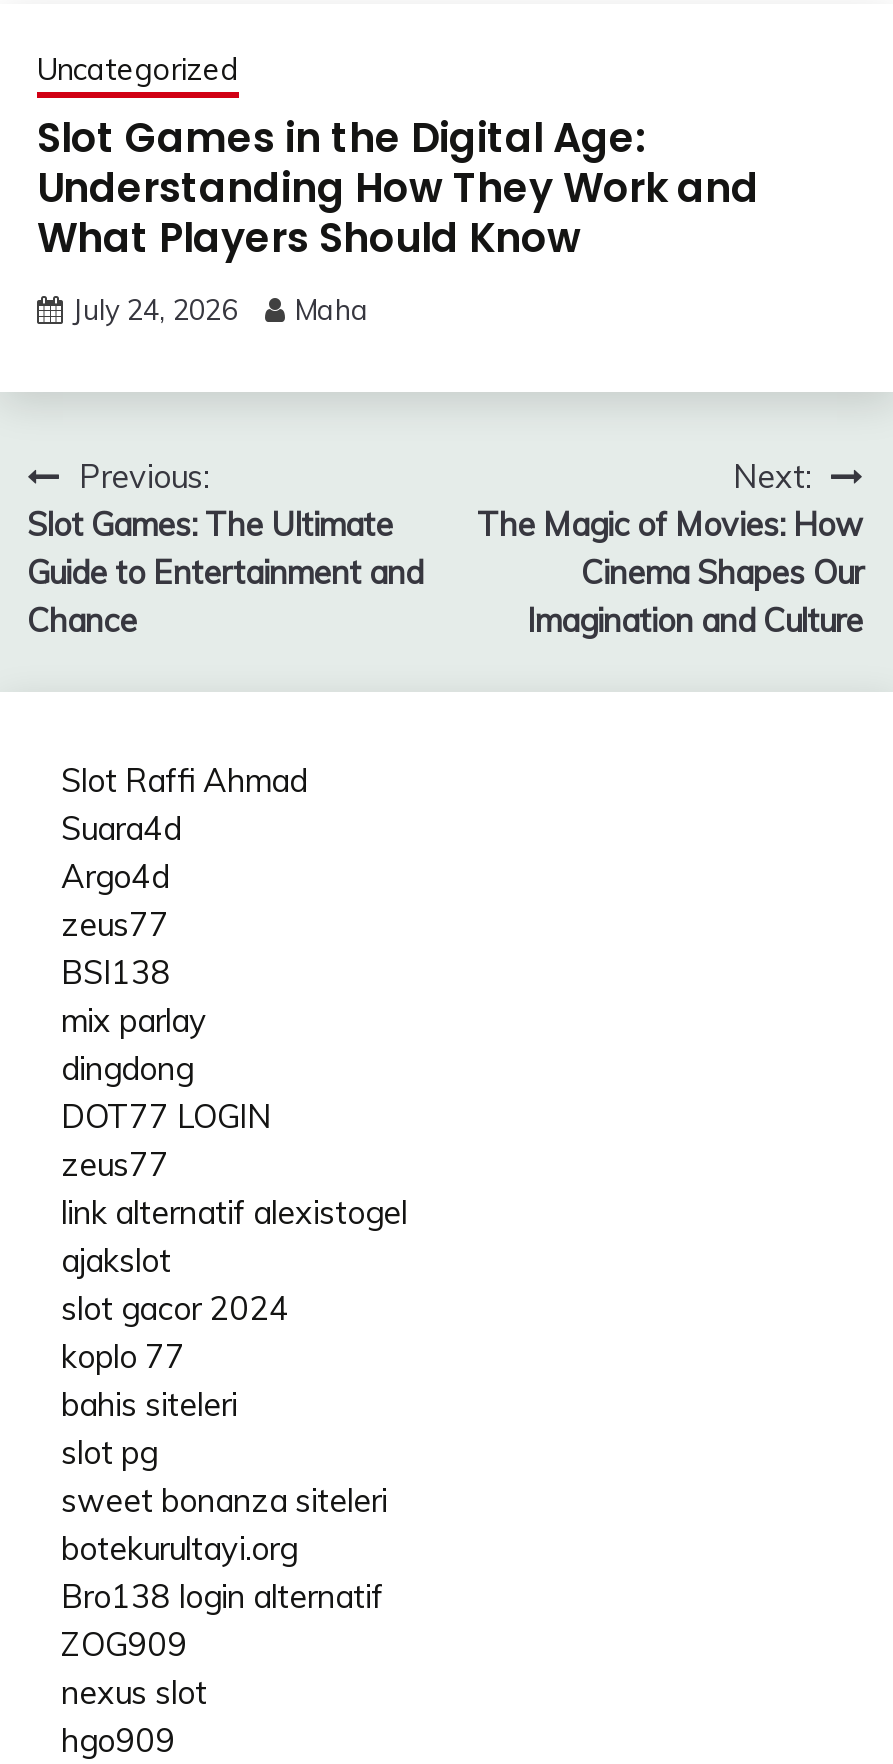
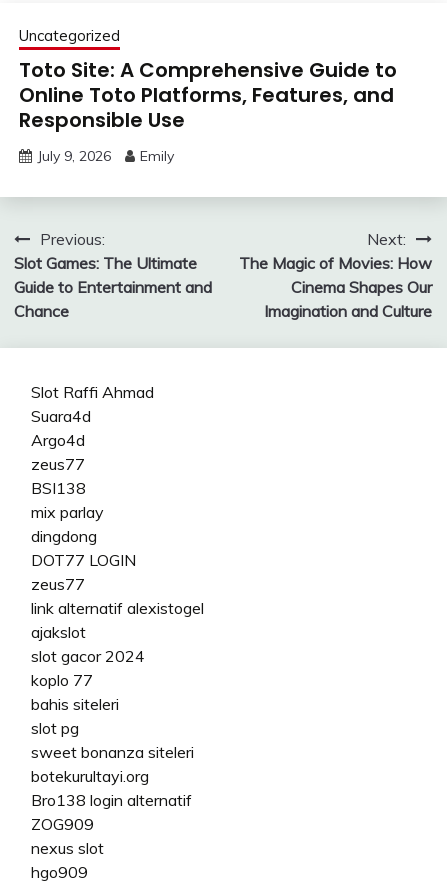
- Slot Games in the Digital Age:
- Understanding How They Work and
- What Players Should Know
+ Toto Site: A Comprehensive Guide to
+ Online Toto Platforms, Features, and
+ Responsible Use

- July 24, 2026
- Maha
+ July 9, 2026
+ Emily
